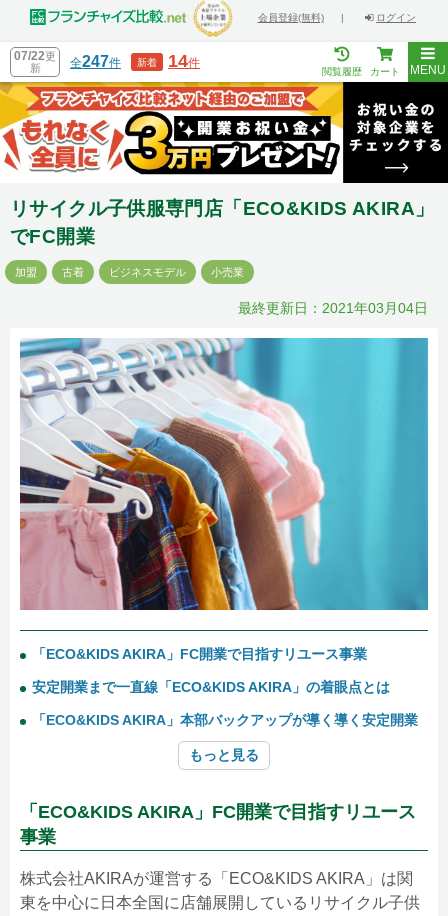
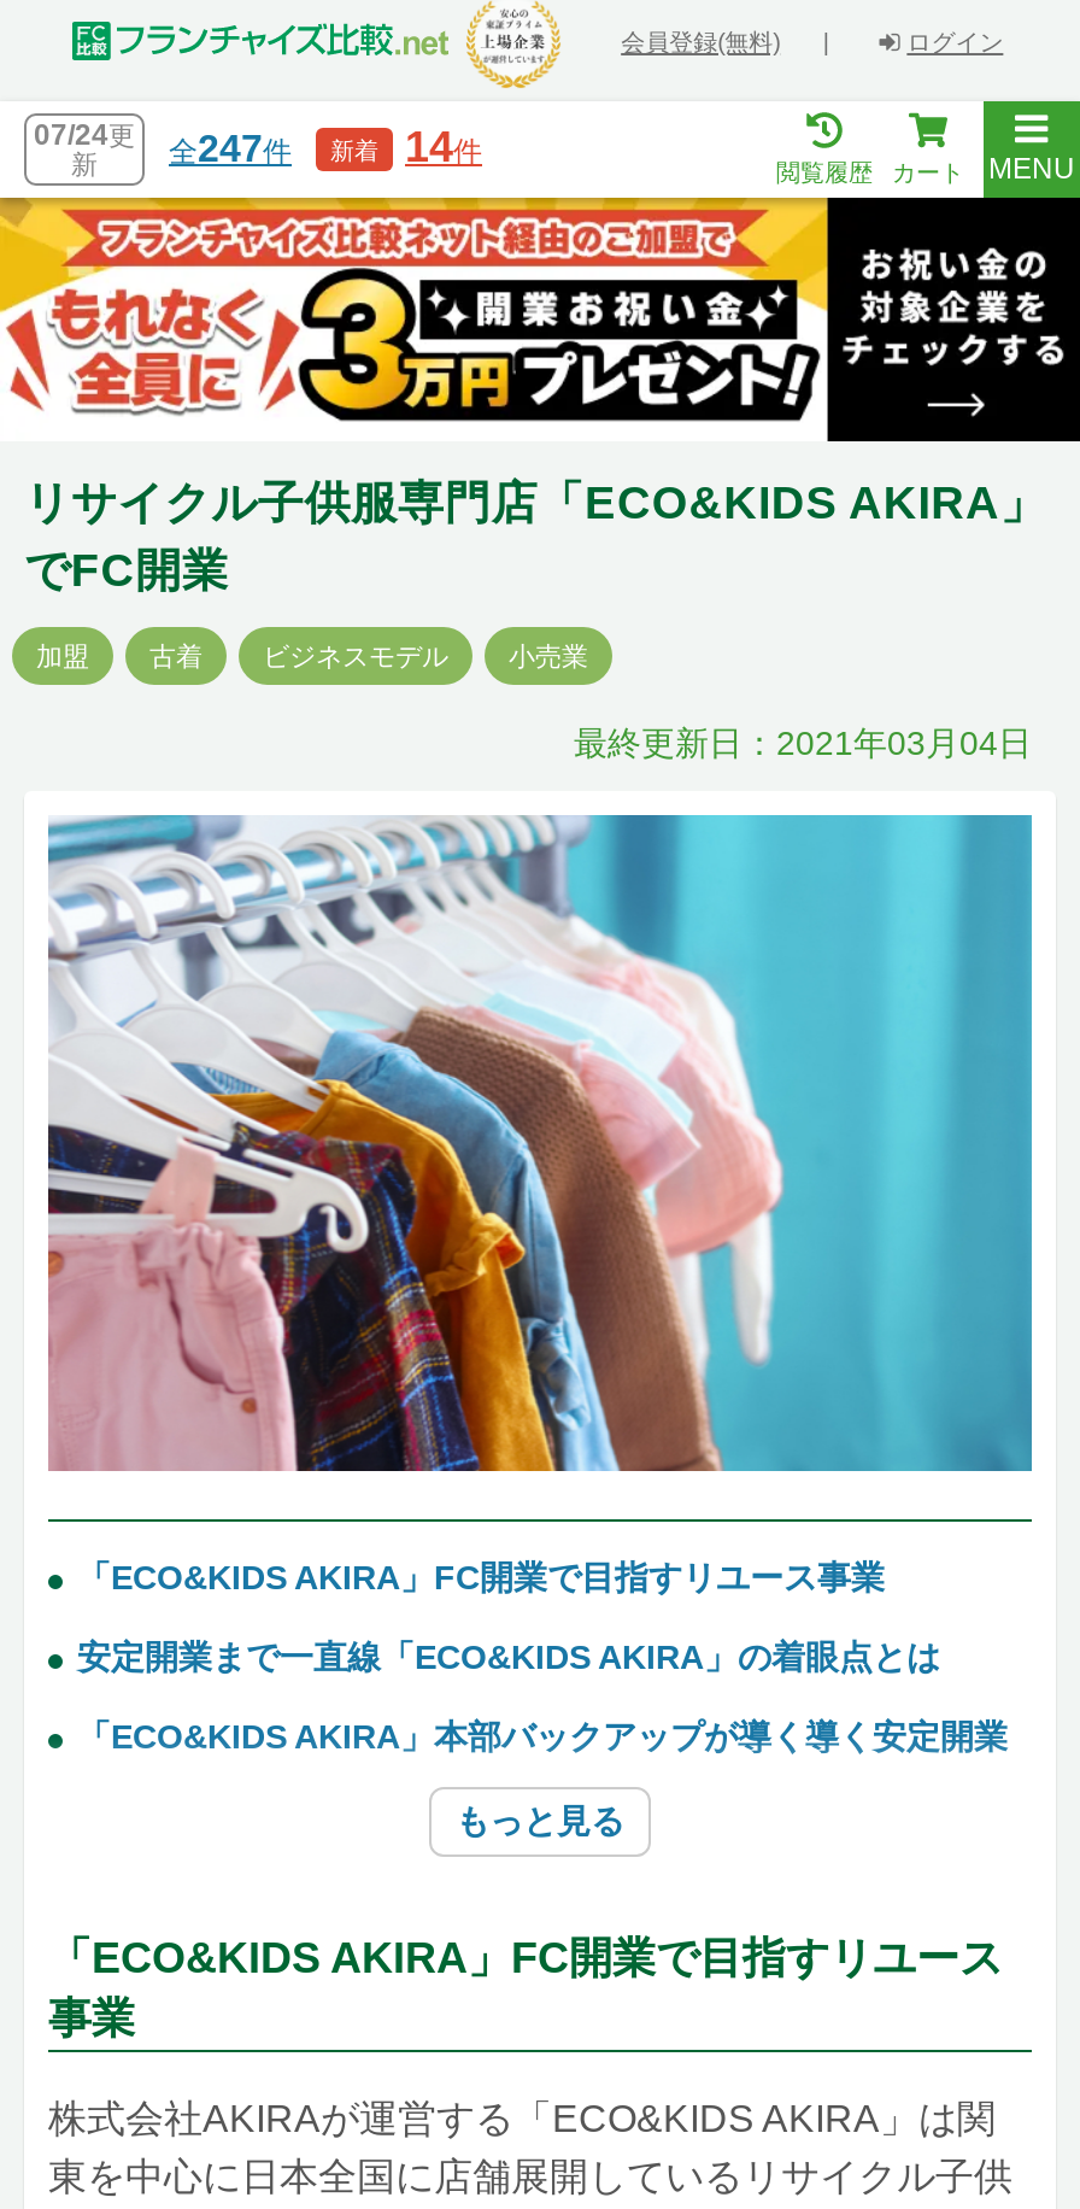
- 07/22更 全247件 新着 14件
+ 07/24更 全247件 新着 14件
